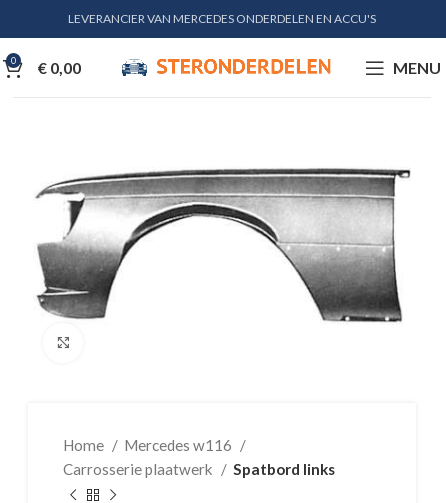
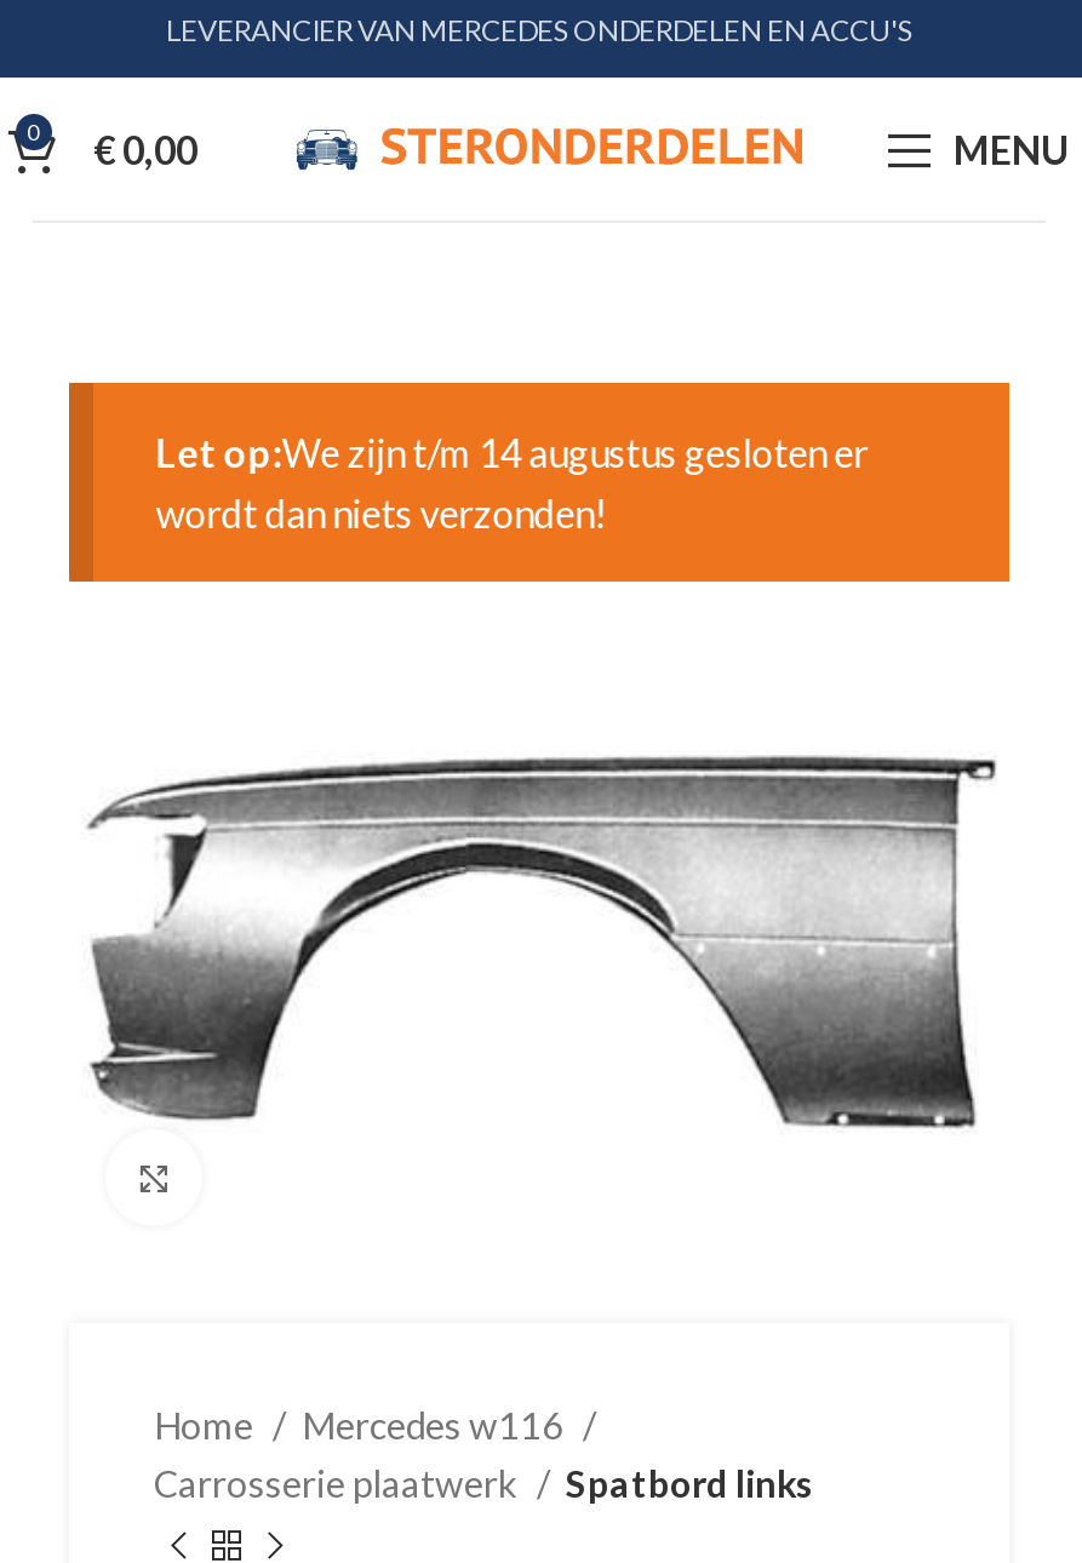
+ [image]
+ Let op:We zijn t/m 14 augustus gesloten er
+ wordt dan niets verzonden!
